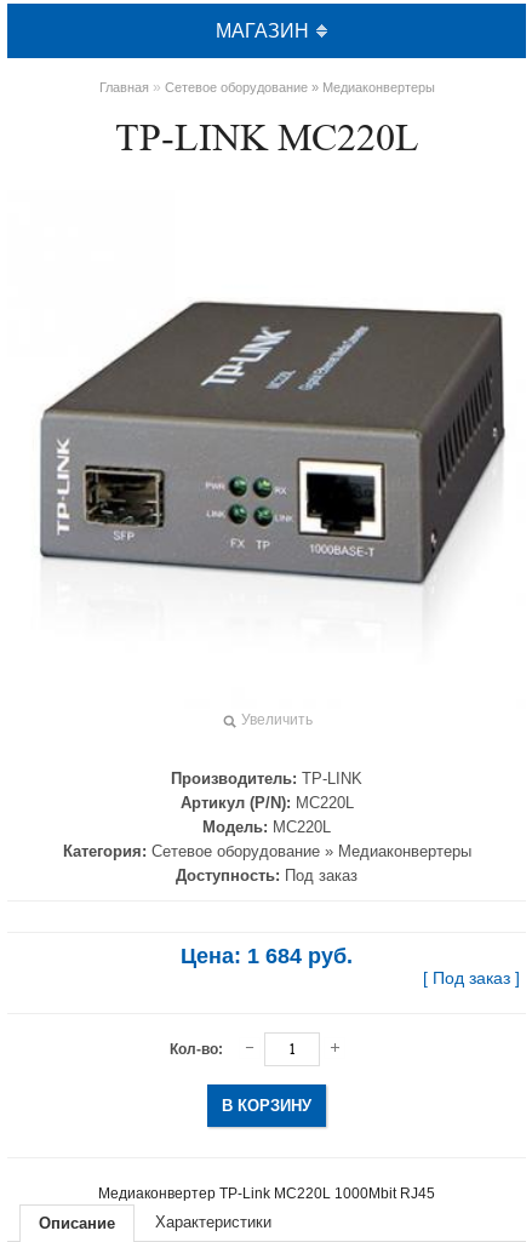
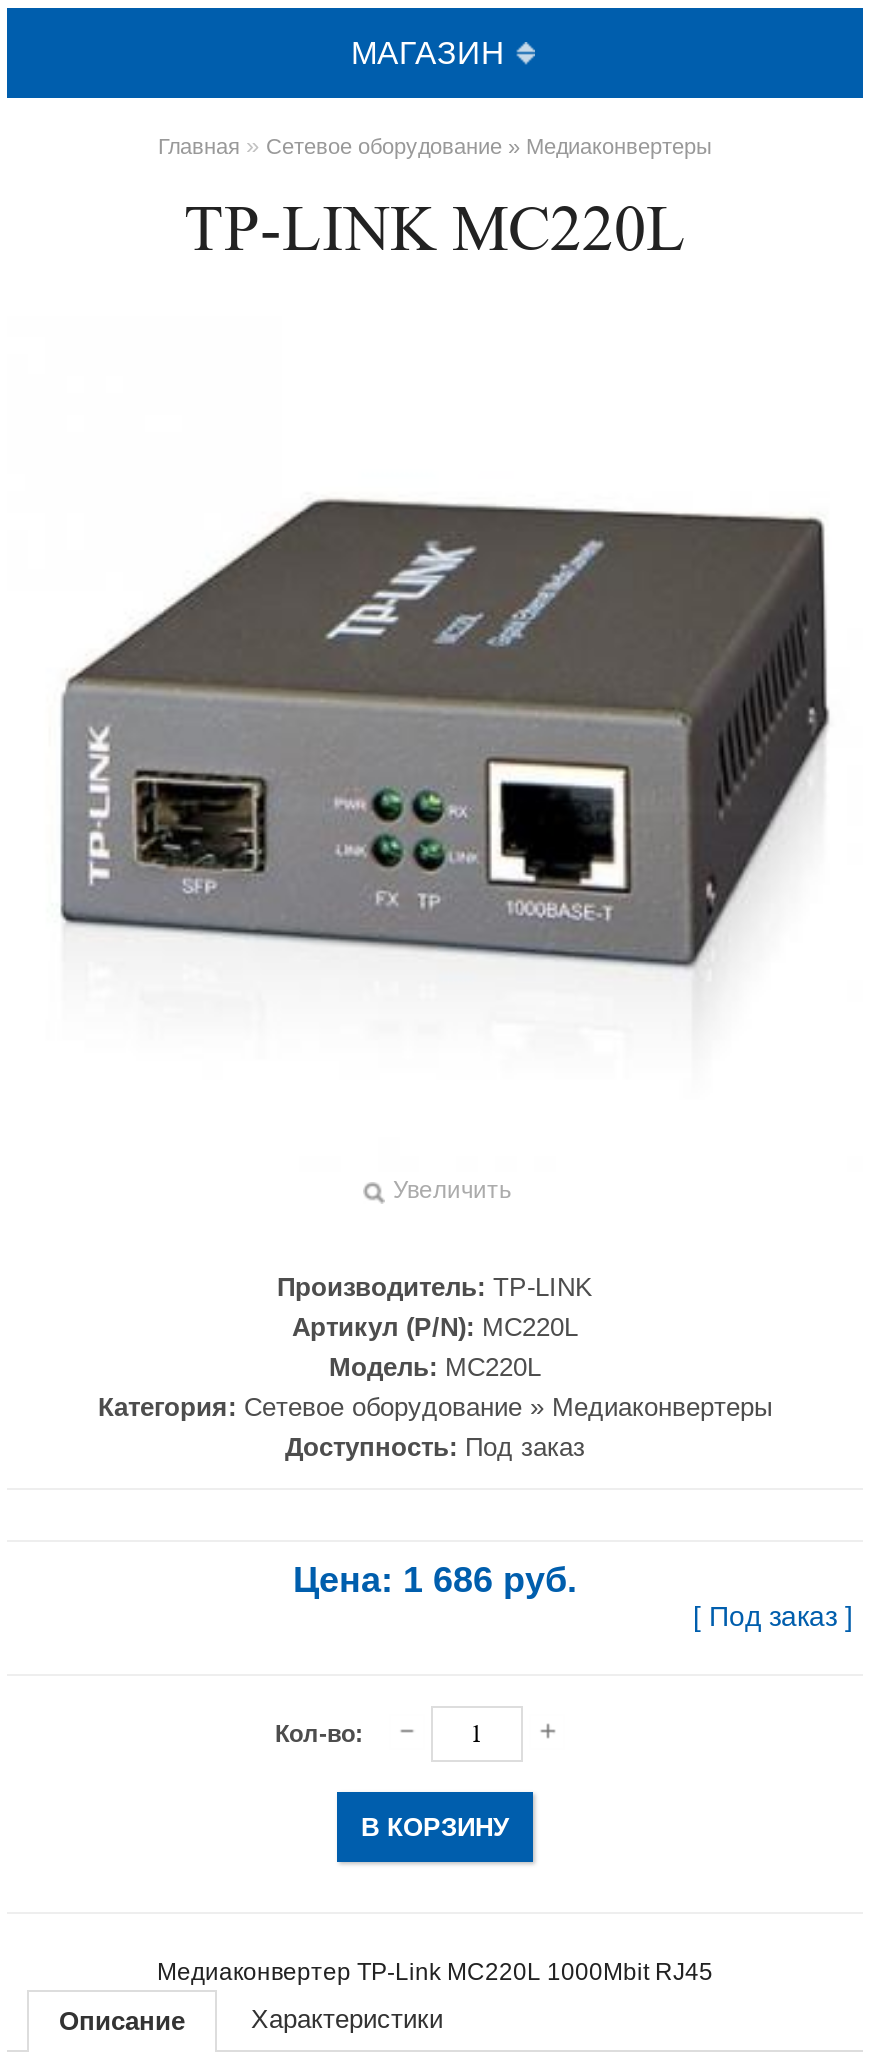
- Цена: 1 684 руб.
+ Цена: 1 686 руб.
